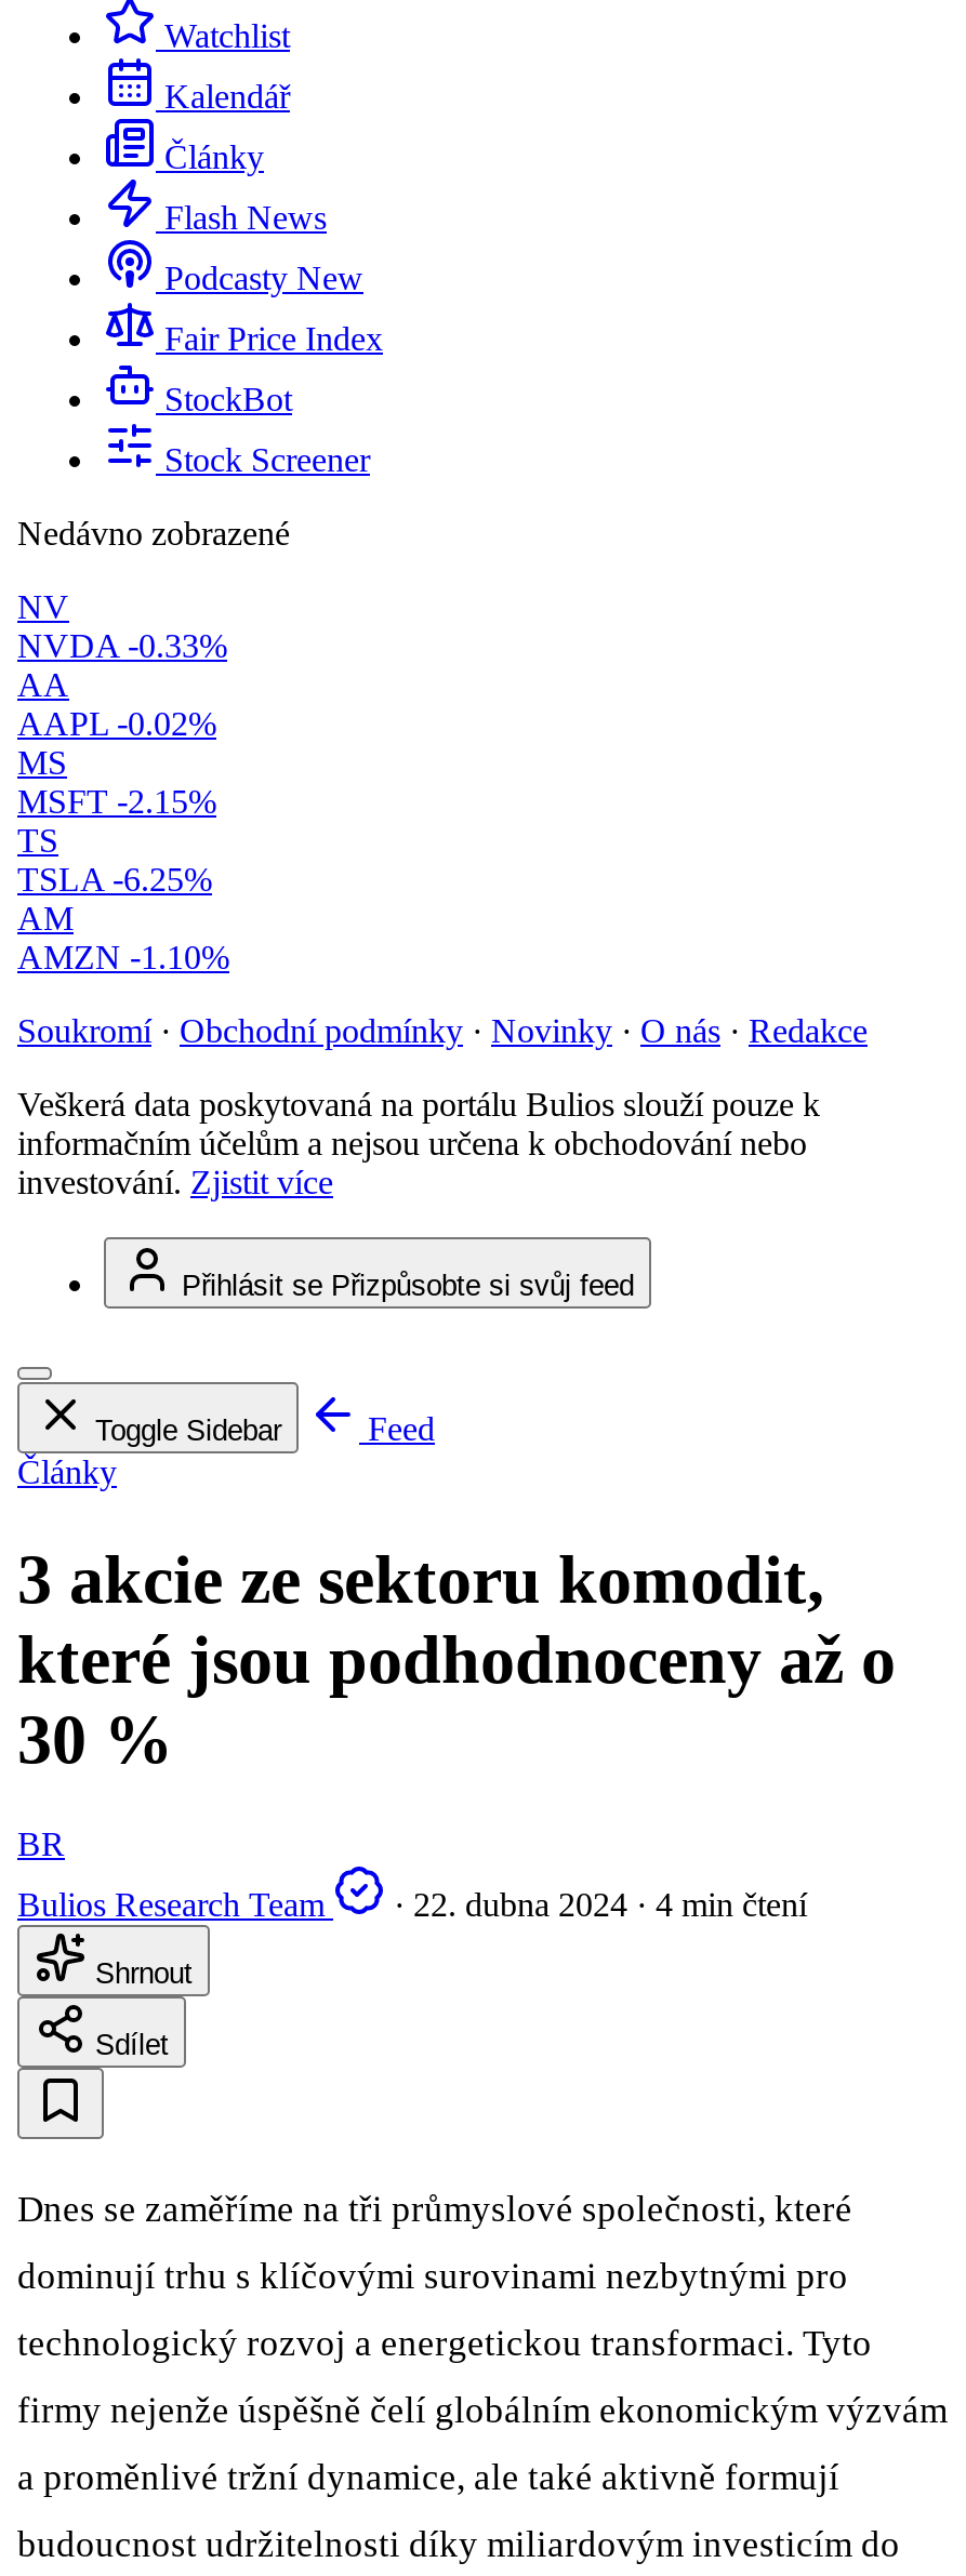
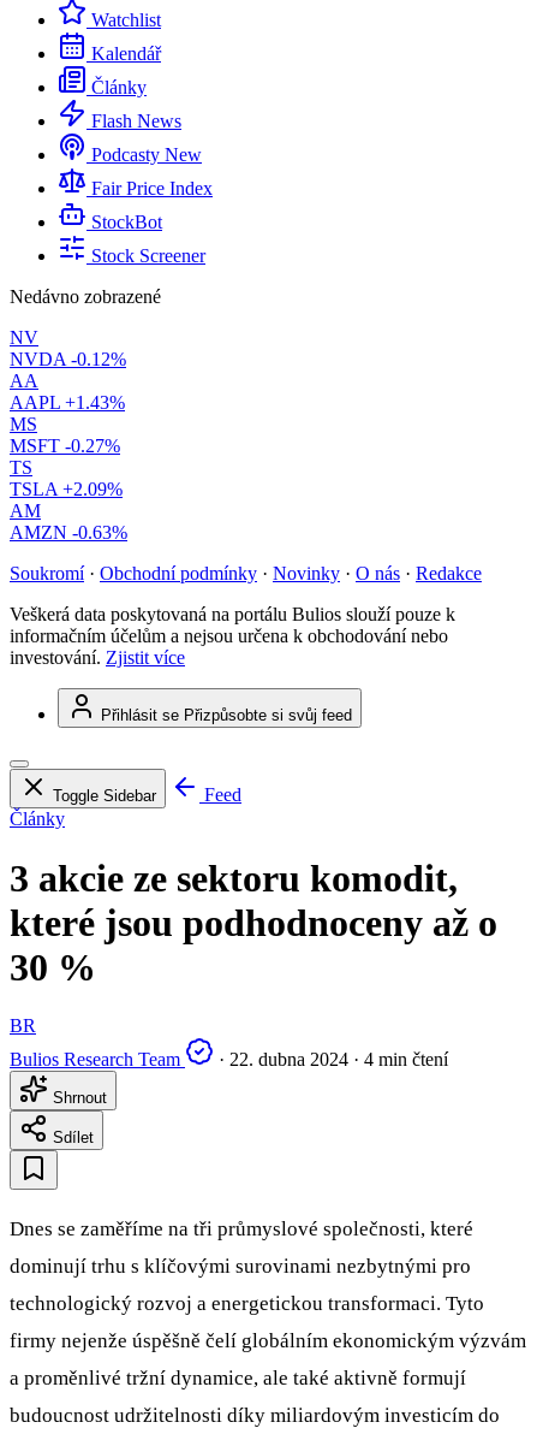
- NVDA -0.33%
+ NVDA -0.12%

- AAPL -0.02%
+ AAPL +1.43%

- MSFT -2.15%
+ MSFT -0.27%

- TSLA -6.25%
+ TSLA +2.09%

- AMZN -1.10%
+ AMZN -0.63%
